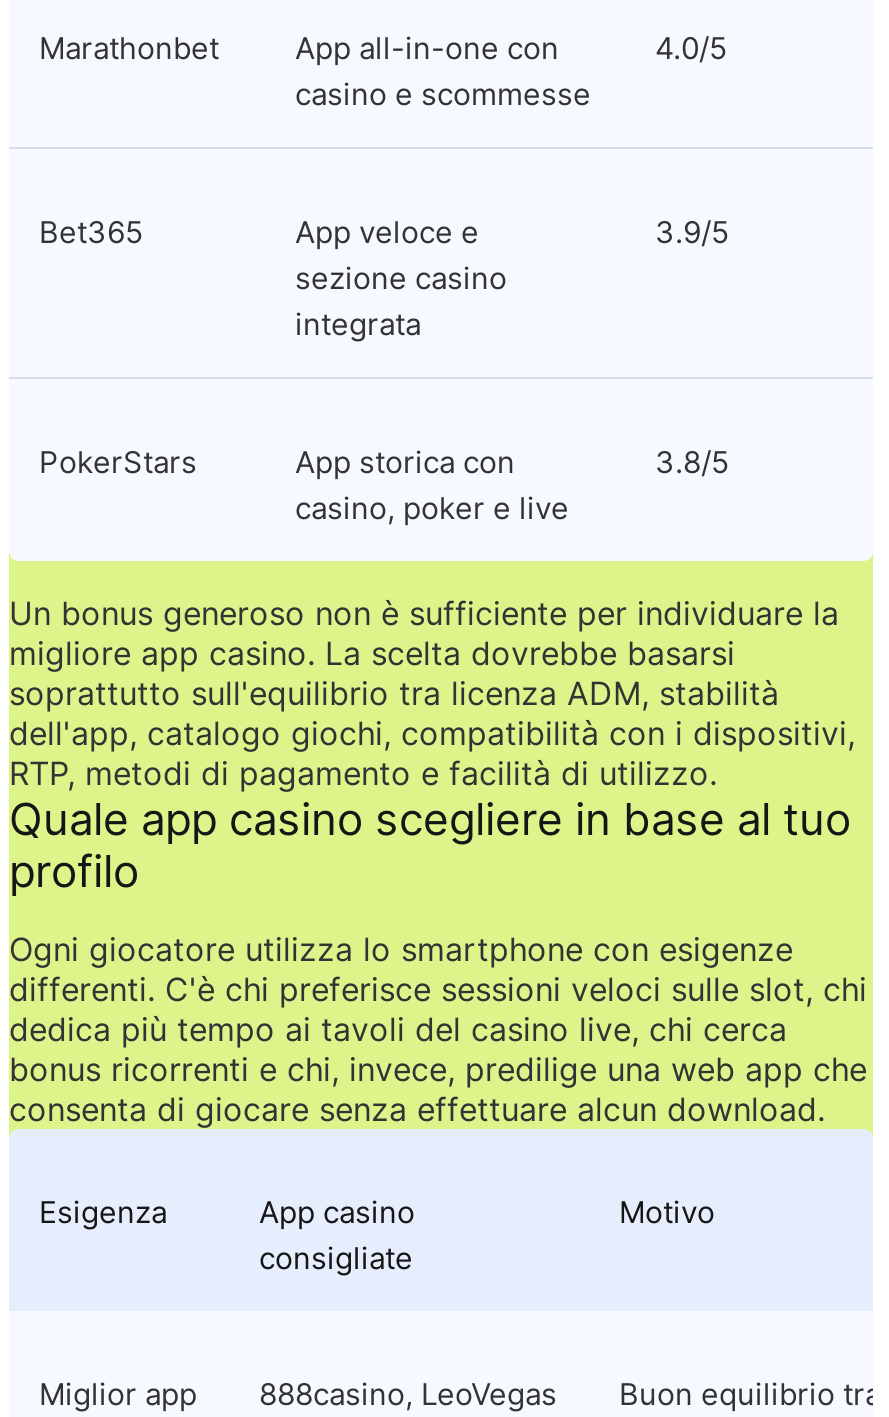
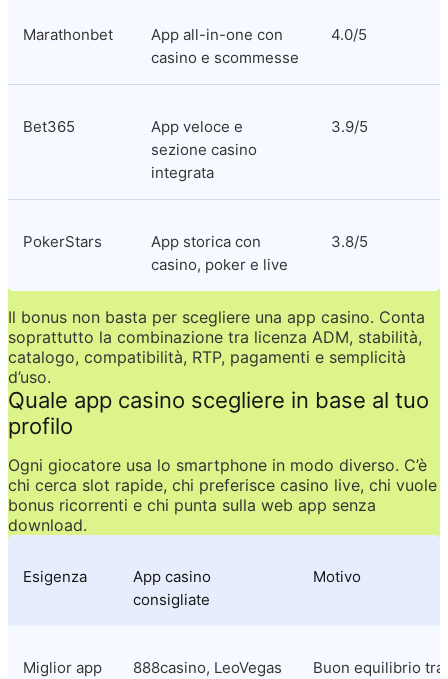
- Un bonus generoso non è sufficiente per individuare la
- migliore app casino. La scelta dovrebbe basarsi
- soprattutto sull'equilibrio tra licenza ADM, stabilità
- dell'app, catalogo giochi, compatibilità con i dispositivi,
- RTP, metodi di pagamento e facilità di utilizzo.
+ Il bonus non basta per scegliere una app casino. Conta
+ soprattutto la combinazione tra licenza ADM, stabilità,
+ catalogo, compatibilità, RTP, pagamenti e semplicità
+ d’uso.

- Ogni giocatore utilizza lo smartphone con esigenze
- differenti. C'è chi preferisce sessioni veloci sulle slot, chi
- dedica più tempo ai tavoli del casino live, chi cerca
- bonus ricorrenti e chi, invece, predilige una web app che
- consenta di giocare senza effettuare alcun download.
+ Ogni giocatore usa lo smartphone in modo diverso. C’è
+ chi cerca slot rapide, chi preferisce casino live, chi vuole
+ bonus ricorrenti e chi punta sulla web app senza
+ download.
